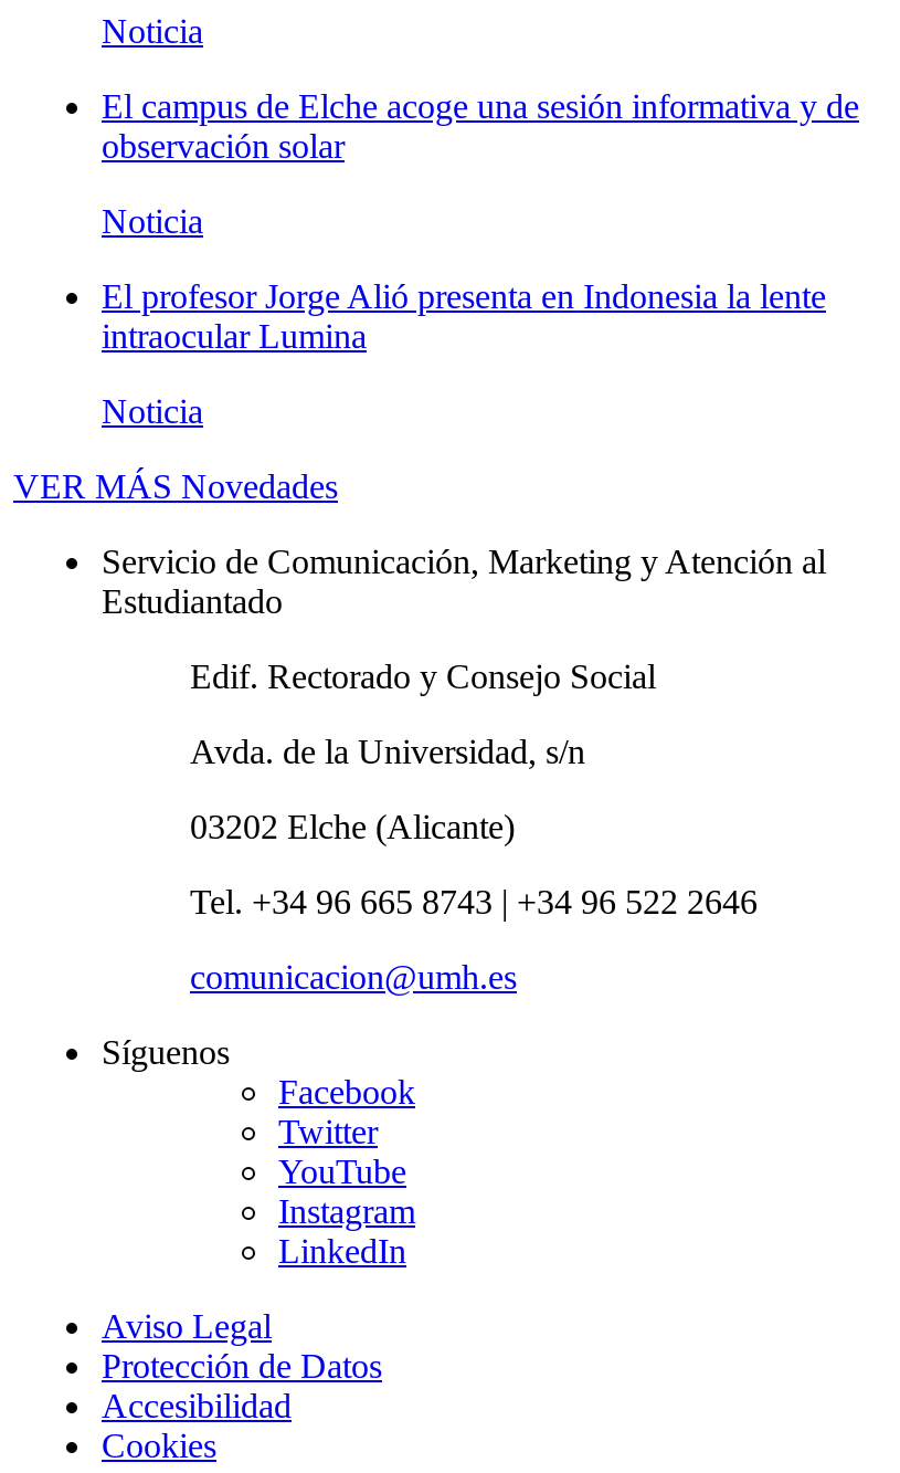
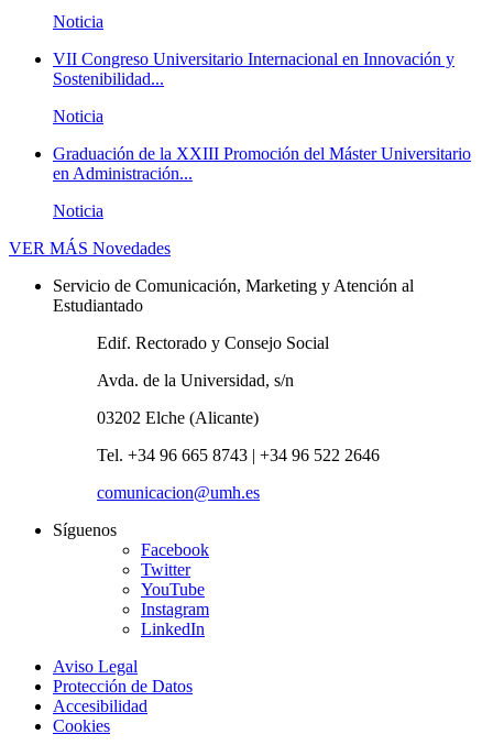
- El campus de Elche acoge una sesión informativa y de
- observación solar
+ VII Congreso Universitario Internacional en Innovación y
+ Sostenibilidad...

- El profesor Jorge Alió presenta en Indonesia la lente
- intraocular Lumina
+ Graduación de la XXIII Promoción del Máster Universitario
+ en Administración...
